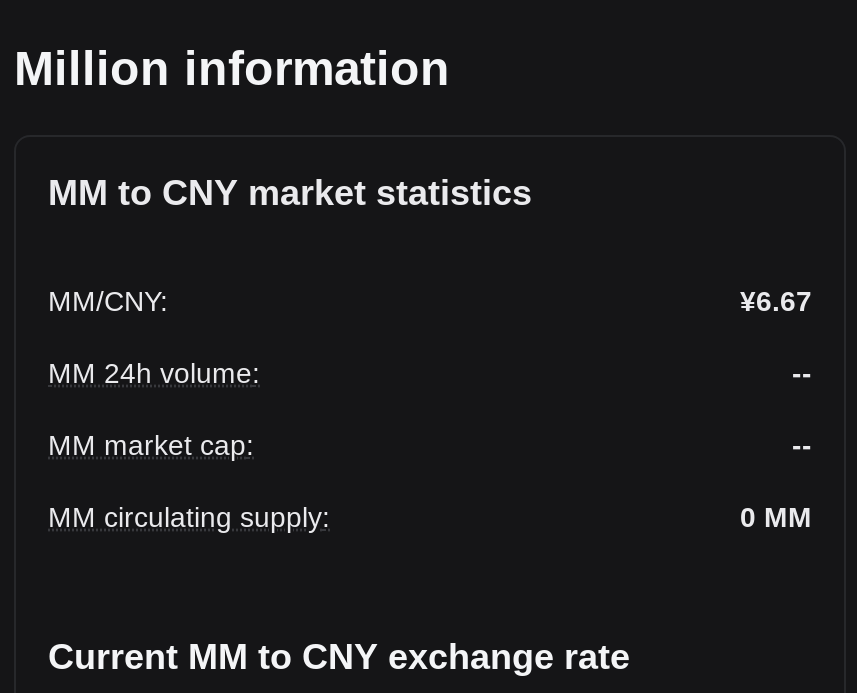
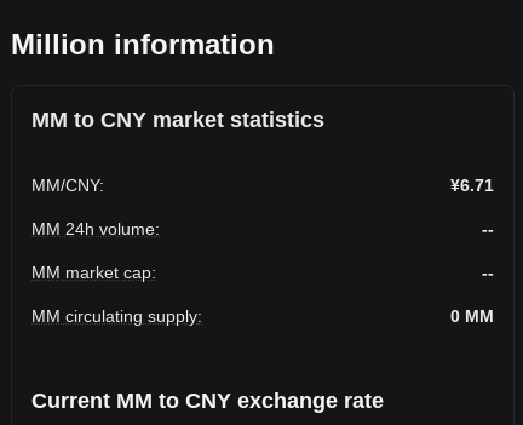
- ¥6.67
+ ¥6.71
